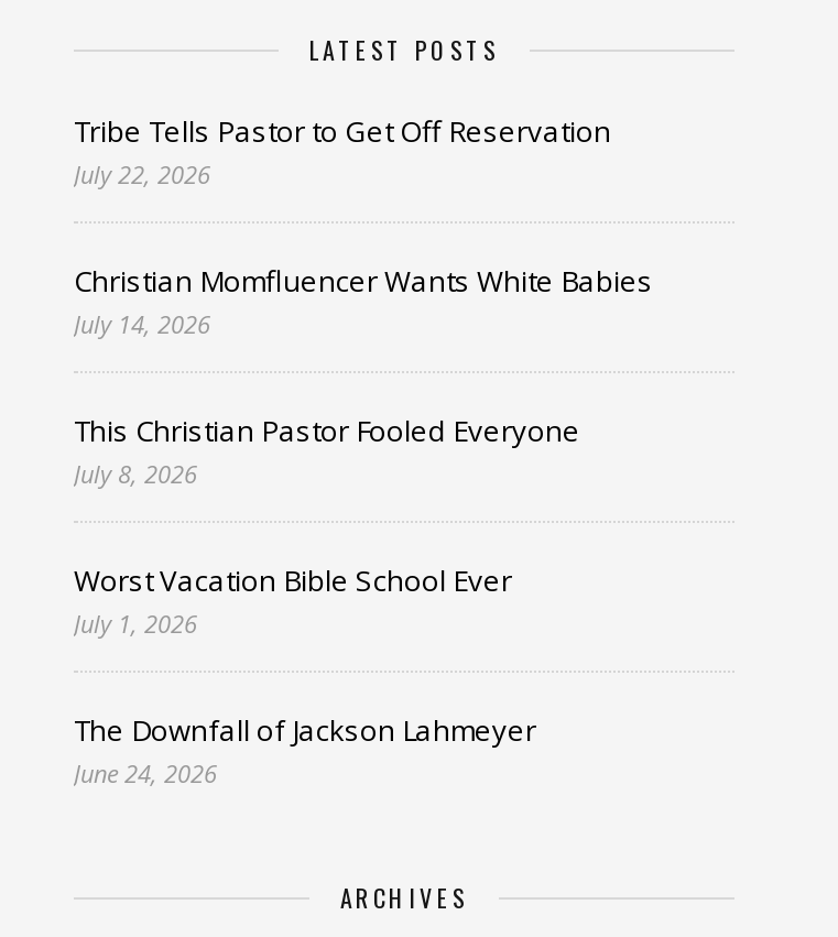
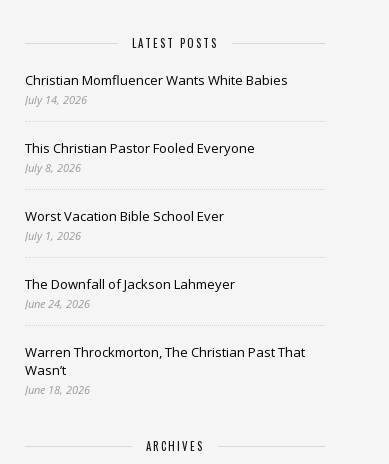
- Tribe Tells Pastor to Get Off Reservation
- July 22, 2026

moved up: Christian Momfluencer Wants White Babies | July 14, 2026 | This Christian Pastor Fooled Everyone | July 8, 2026 | Worst Vacation Bible School Ever | July 1, 2026 | The Downfall of Jackson Lahmeyer | June 24, 2026

+ Warren Throckmorton, The Christian Past That
+ Wasn’t
+ June 18, 2026
